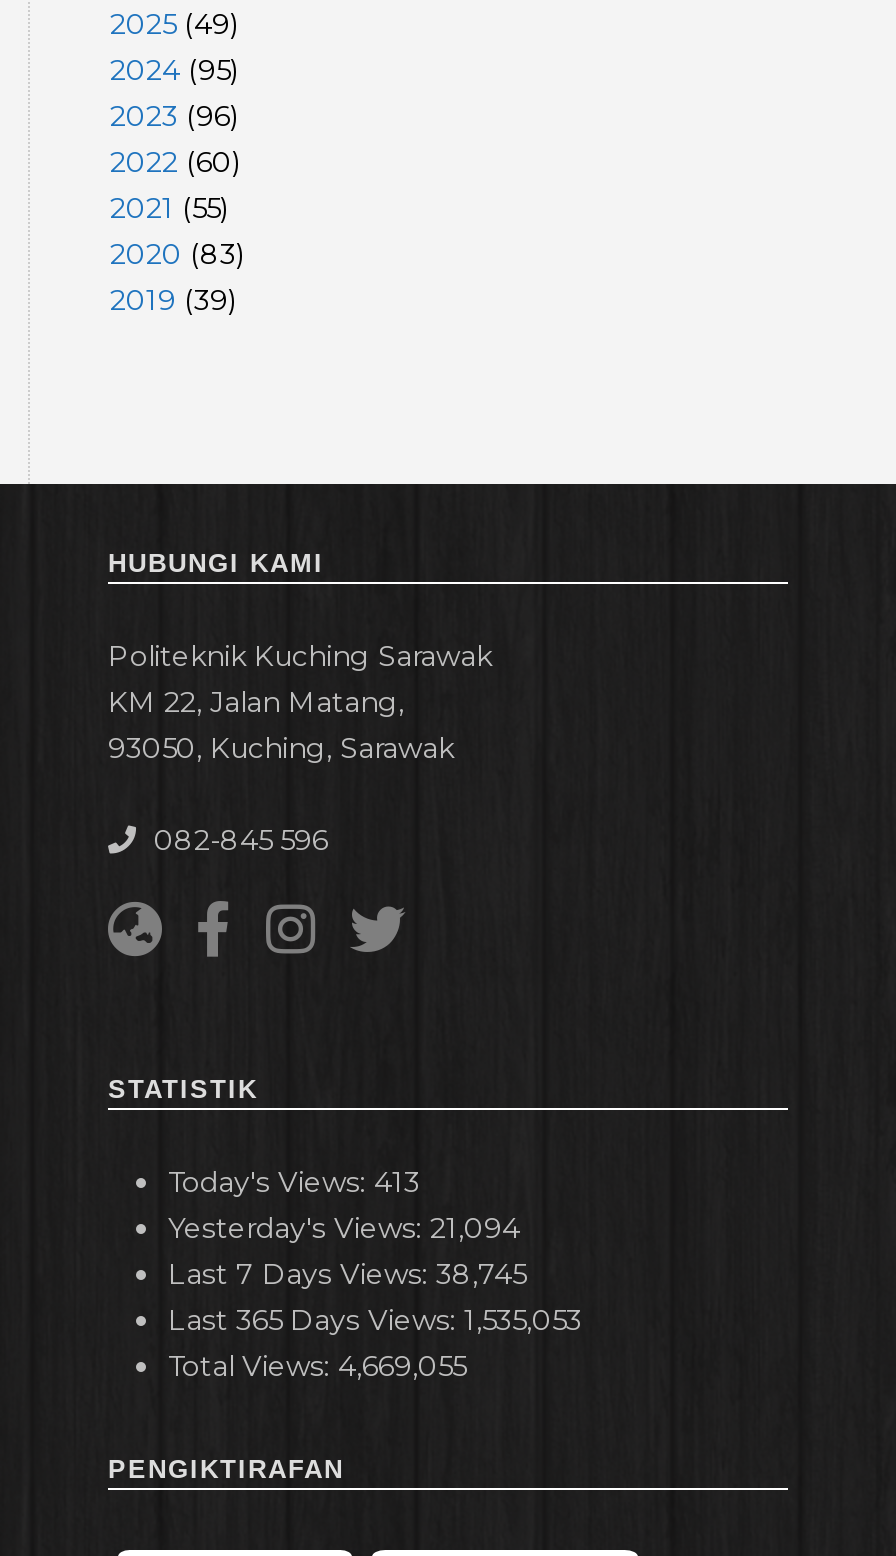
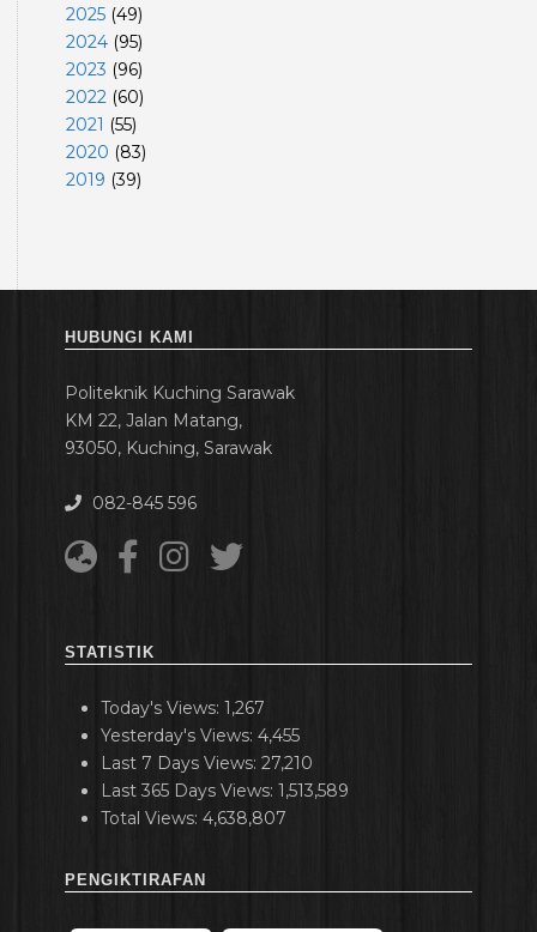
- Today's Views: 413
+ Today's Views: 1,267

- Yesterday's Views: 21,094
+ Yesterday's Views: 4,455

- Last 7 Days Views: 38,745
+ Last 7 Days Views: 27,210

- Last 365 Days Views: 1,535,053
+ Last 365 Days Views: 1,513,589

- Total Views: 4,669,055
+ Total Views: 4,638,807
